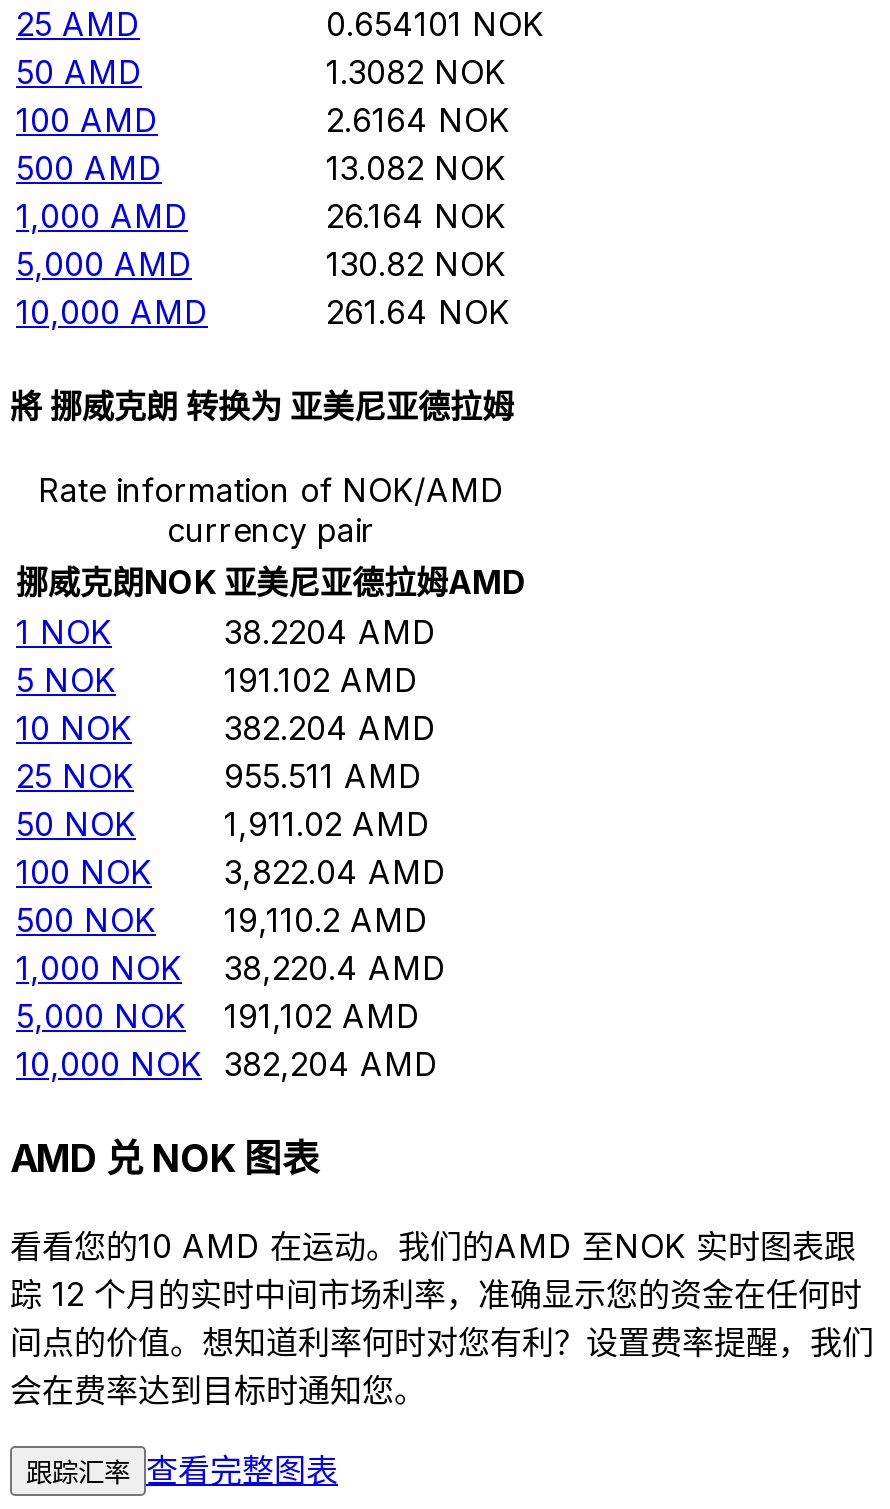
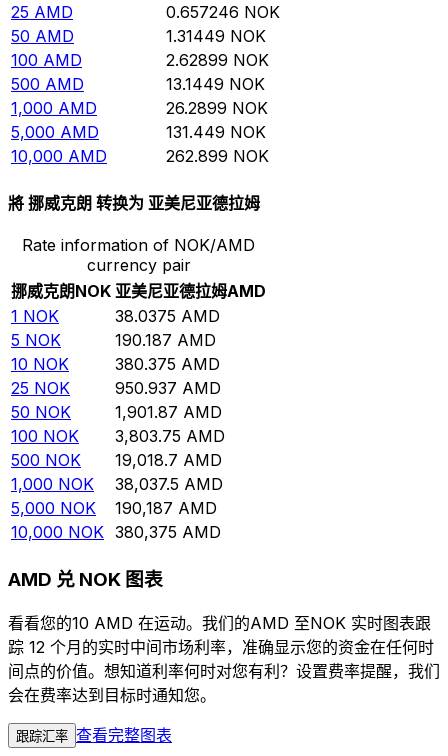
- 0.654101 NOK
+ 0.657246 NOK

- 1.3082 NOK
+ 1.31449 NOK

- 2.6164 NOK
+ 2.62899 NOK

- 13.082 NOK
+ 13.1449 NOK

- 26.164 NOK
+ 26.2899 NOK

- 130.82 NOK
+ 131.449 NOK

- 261.64 NOK
+ 262.899 NOK

- 38.2204 AMD
+ 38.0375 AMD

- 191.102 AMD
+ 190.187 AMD

- 382.204 AMD
+ 380.375 AMD

- 955.511 AMD
+ 950.937 AMD

- 1,911.02 AMD
+ 1,901.87 AMD

- 100 NOK 3,822.04 AMD
+ 100 NOK 3,803.75 AMD

- 500 NOK 19,110.2 AMD
+ 500 NOK 19,018.7 AMD

- 1,000 NOK 38,220.4 AMD
+ 1,000 NOK 38,037.5 AMD

- 5,000 NOK 191,102 AMD
+ 5,000 NOK 190,187 AMD

- 10,000 NOK 382,204 AMD
+ 10,000 NOK 380,375 AMD
